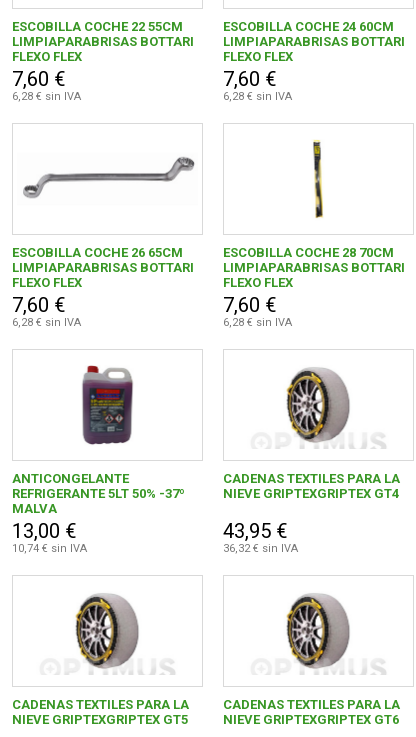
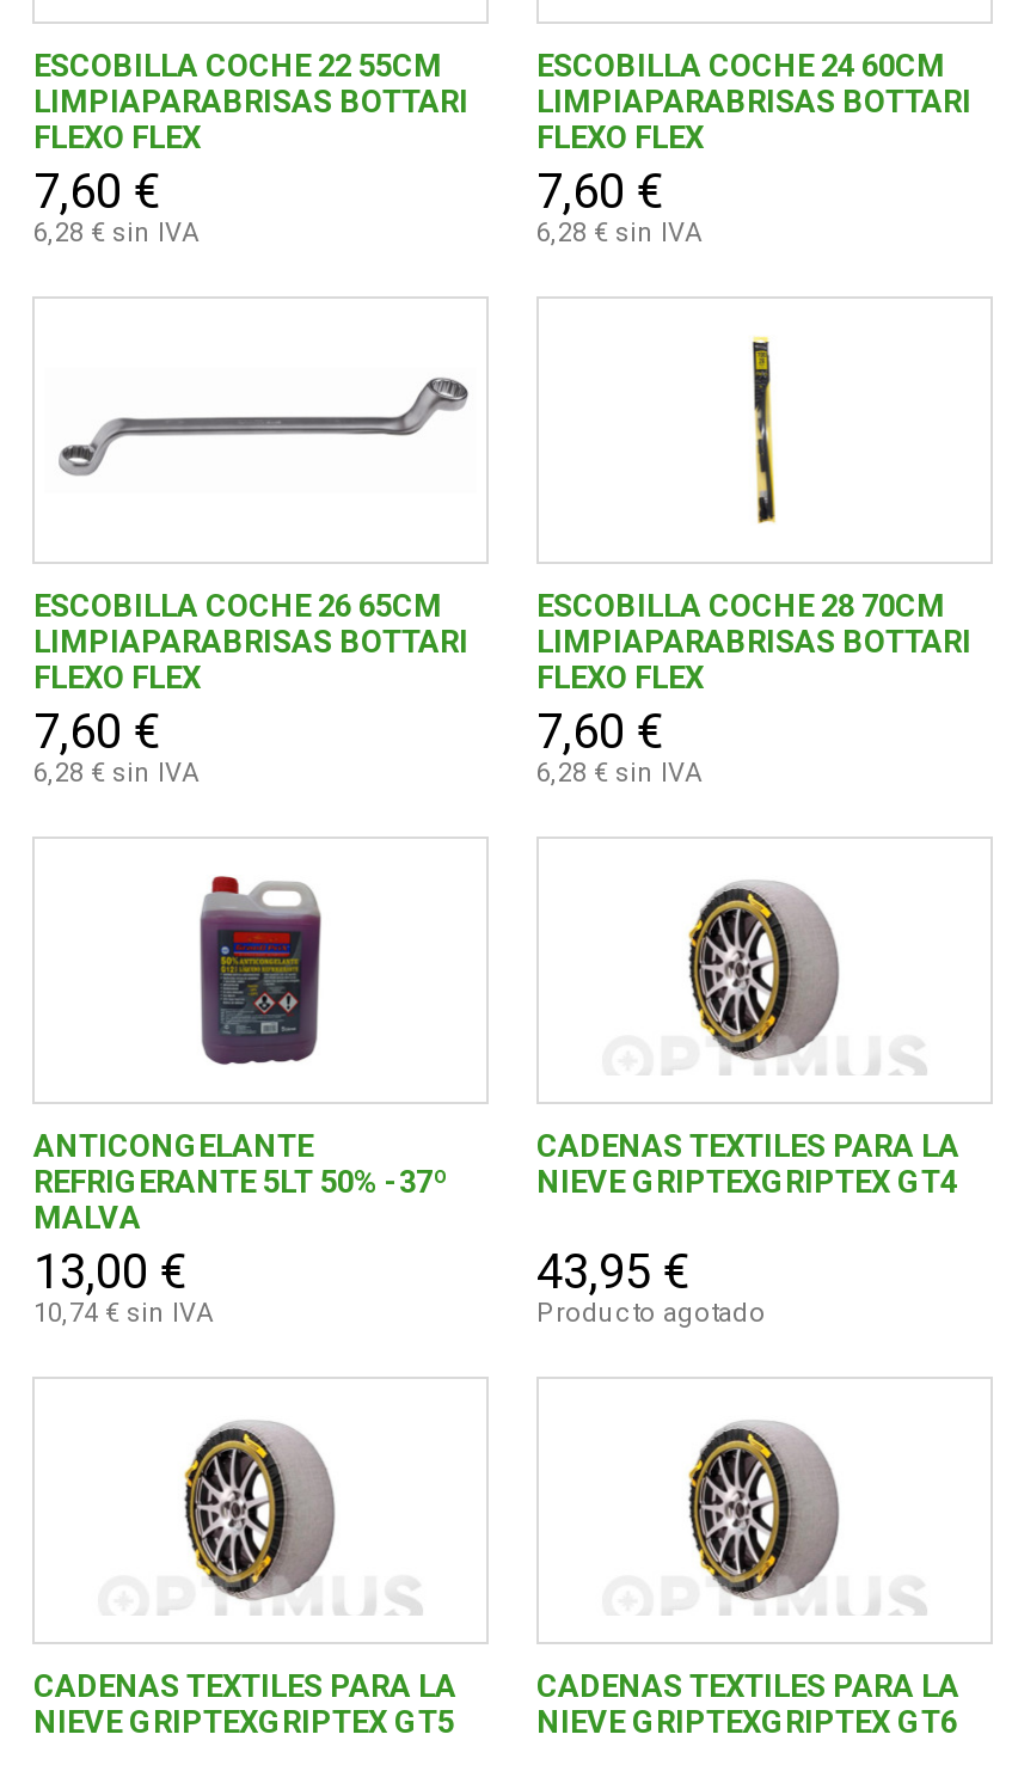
- 36,32 € sin IVA
+ Producto agotado
